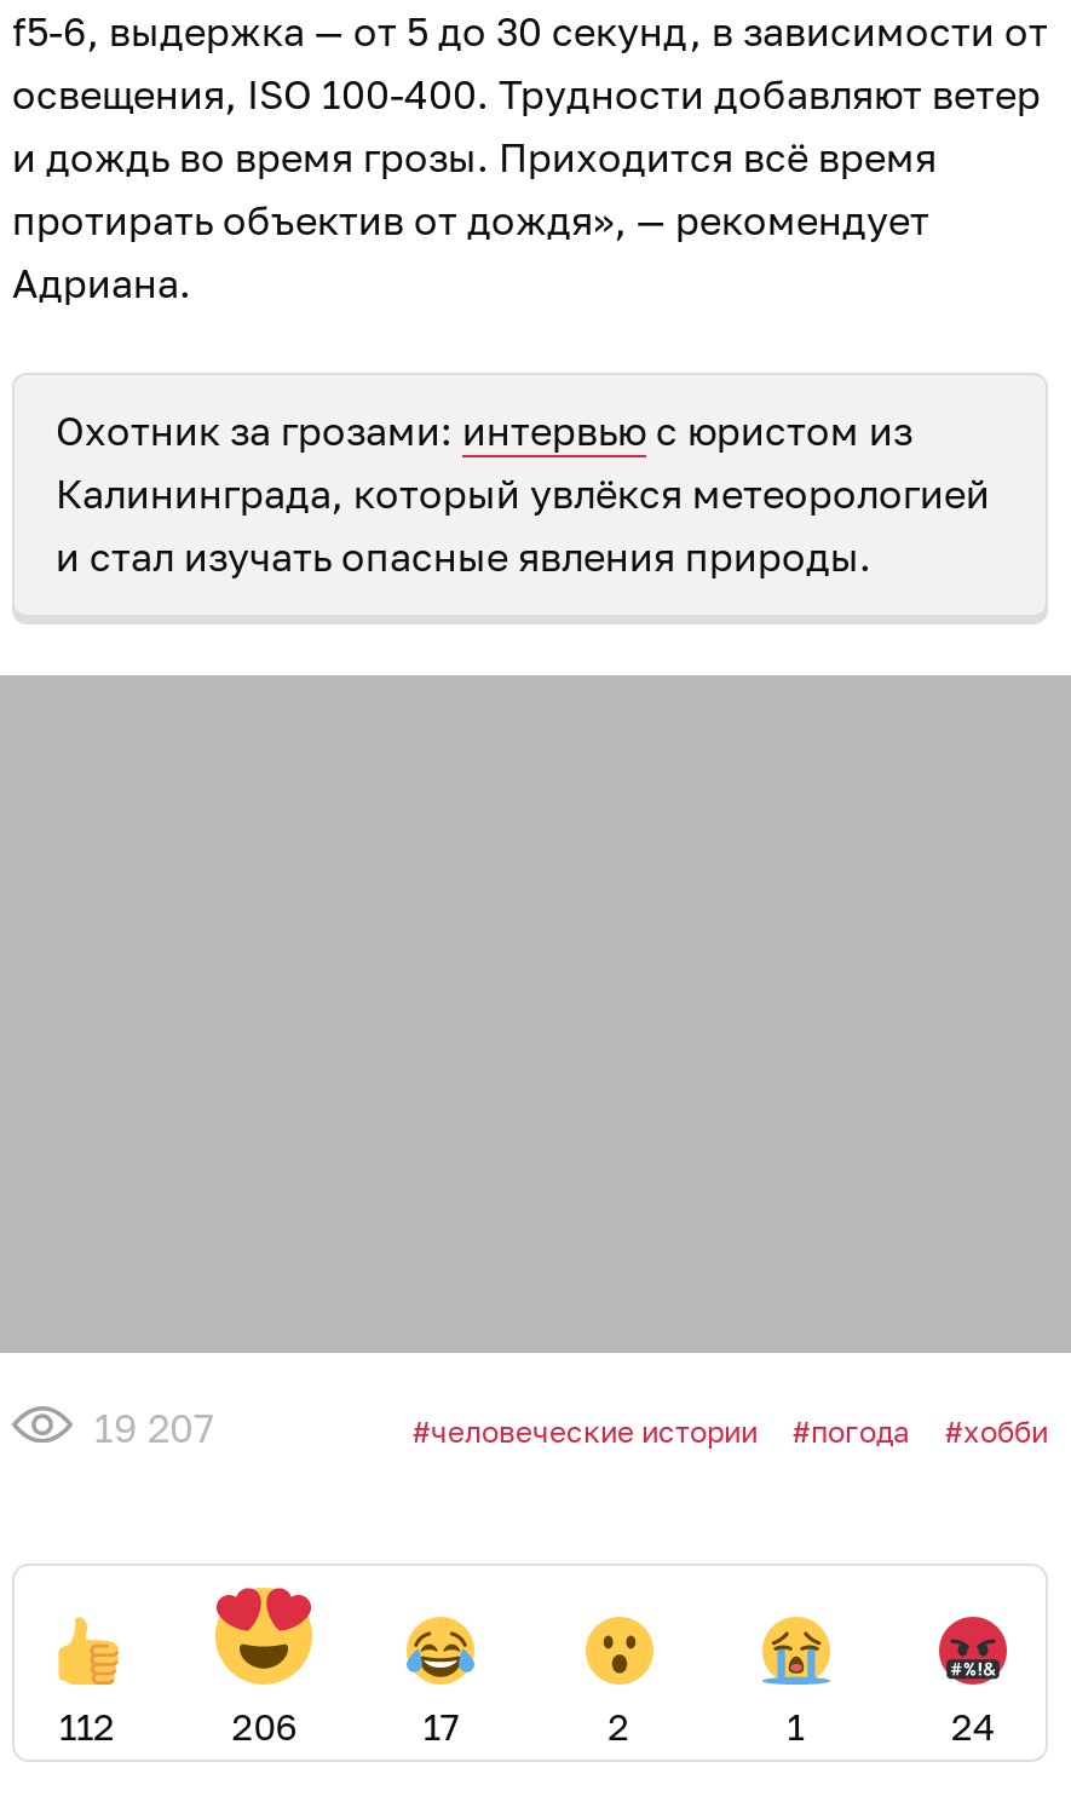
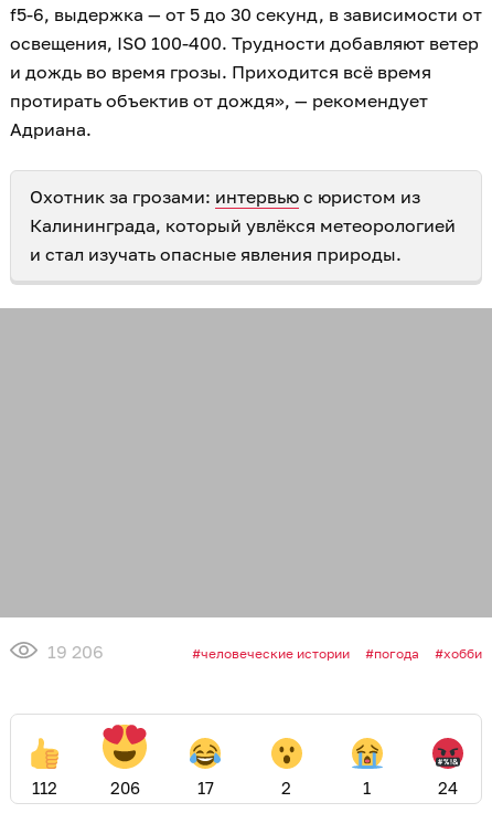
- 19 207
+ 19 206
